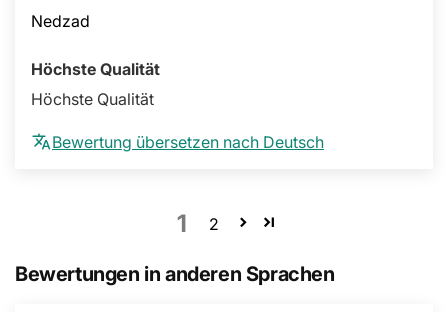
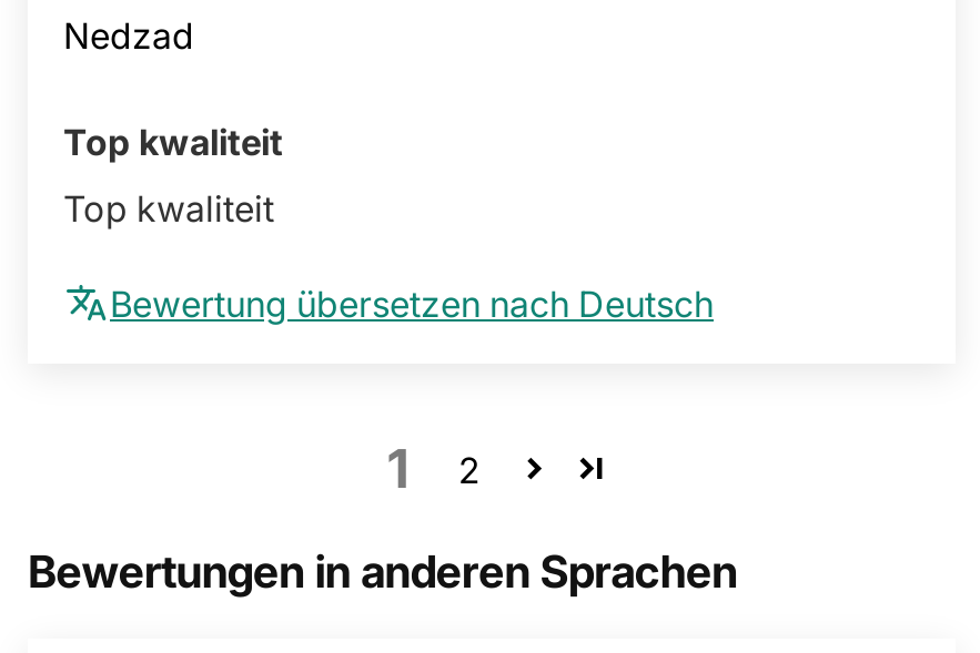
- Höchste Qualität
+ Top kwaliteit

- Höchste Qualität
+ Top kwaliteit
